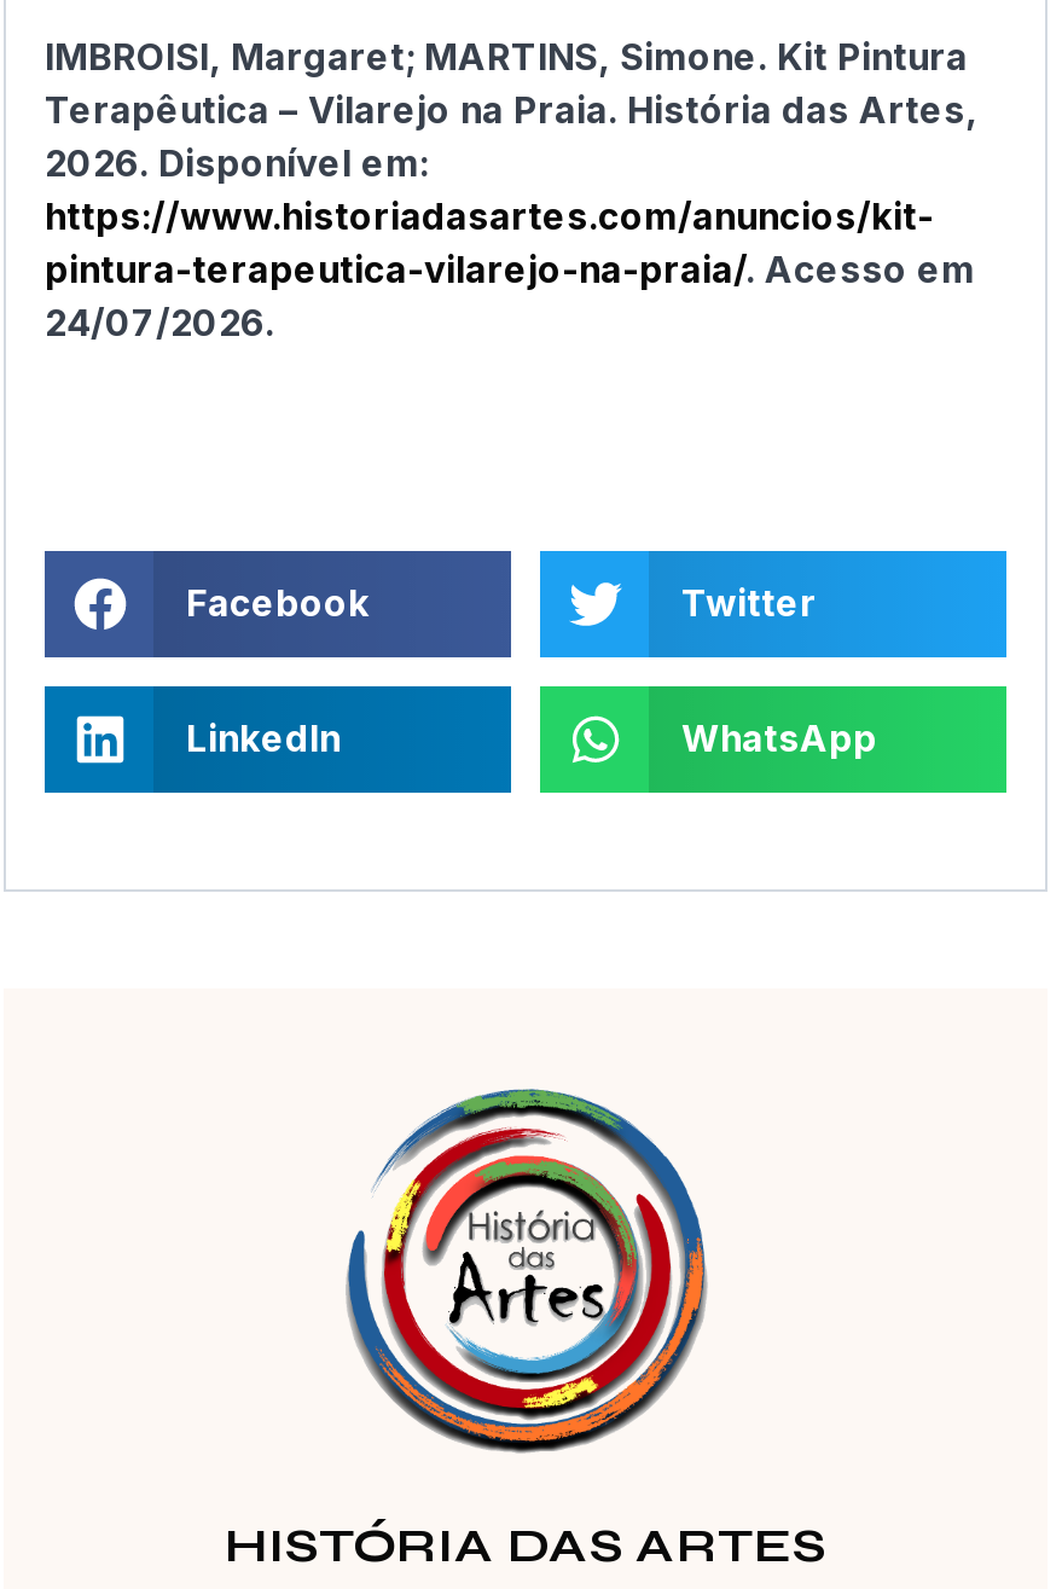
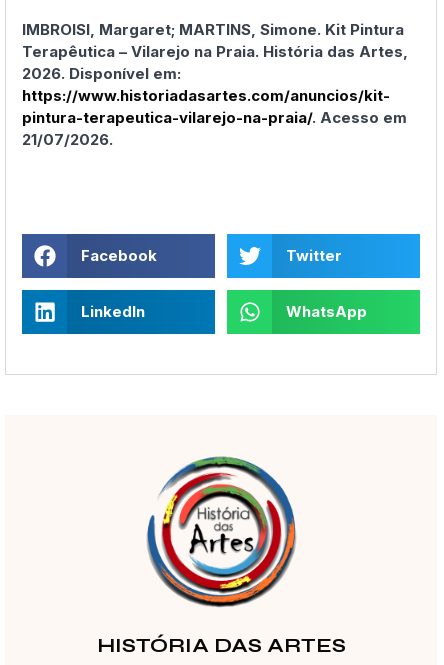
- 24/07/2026.
+ 21/07/2026.
